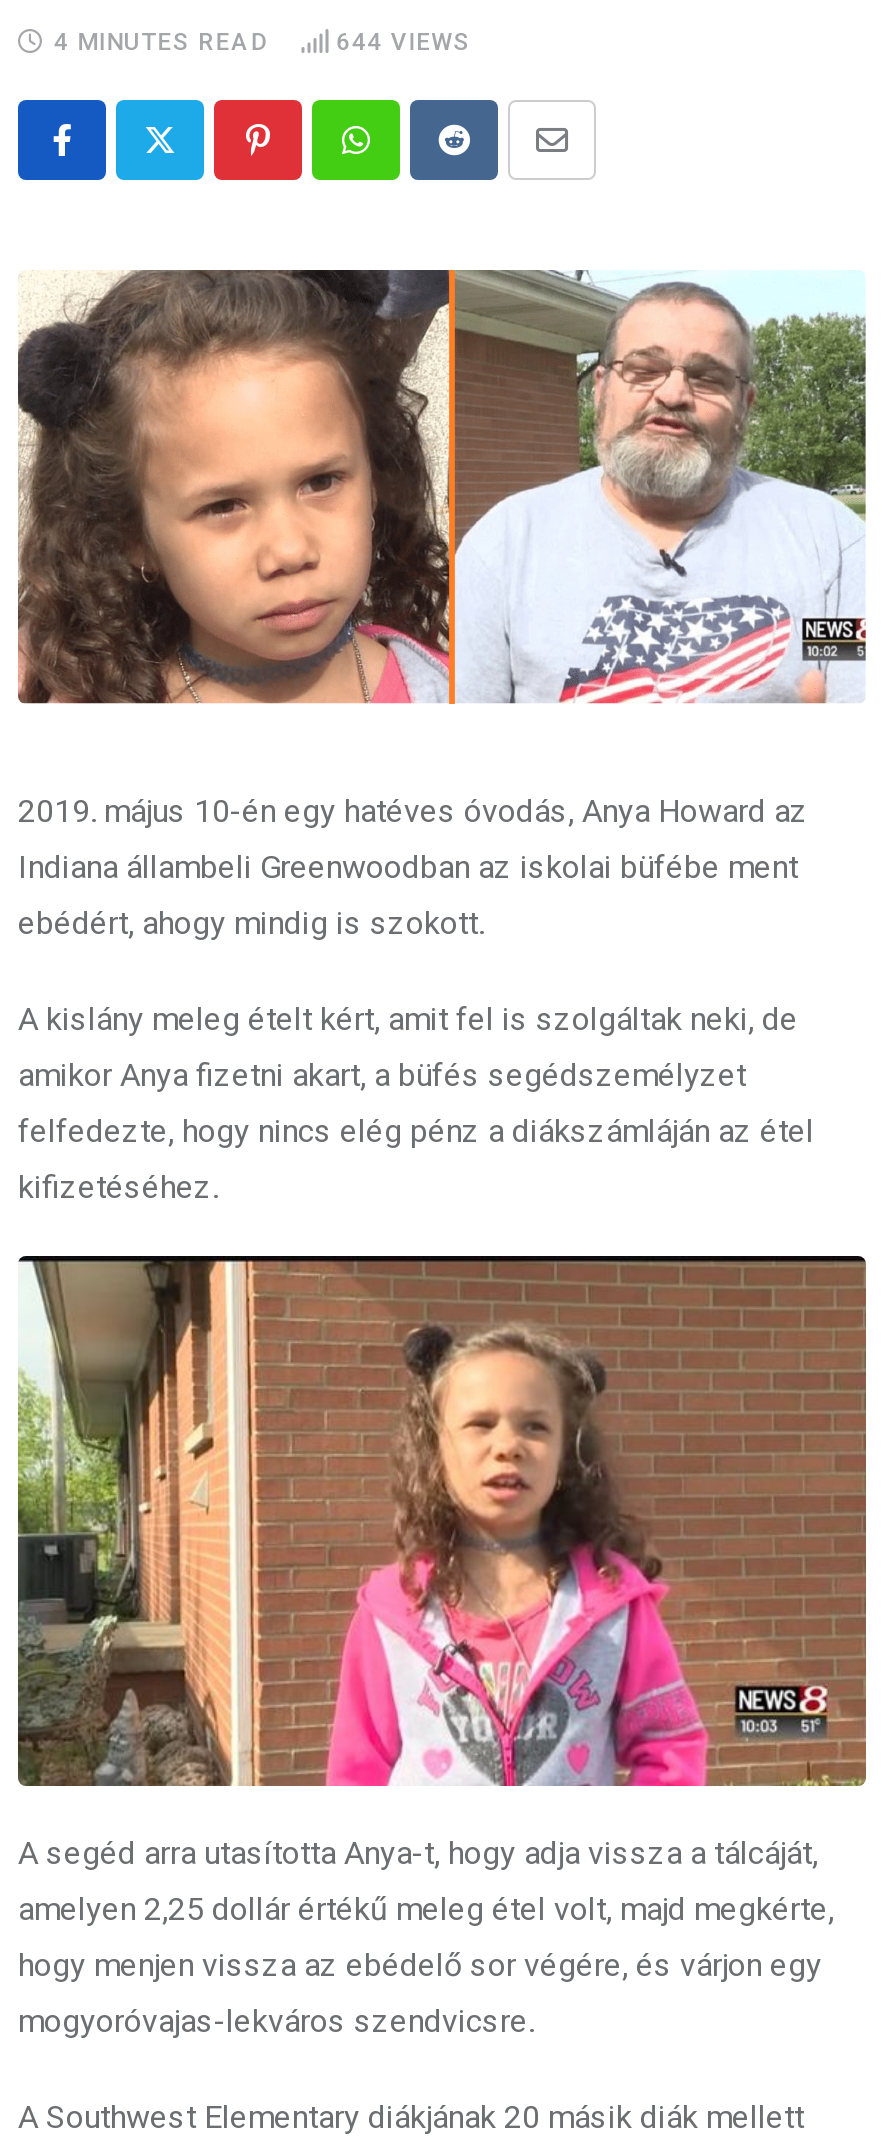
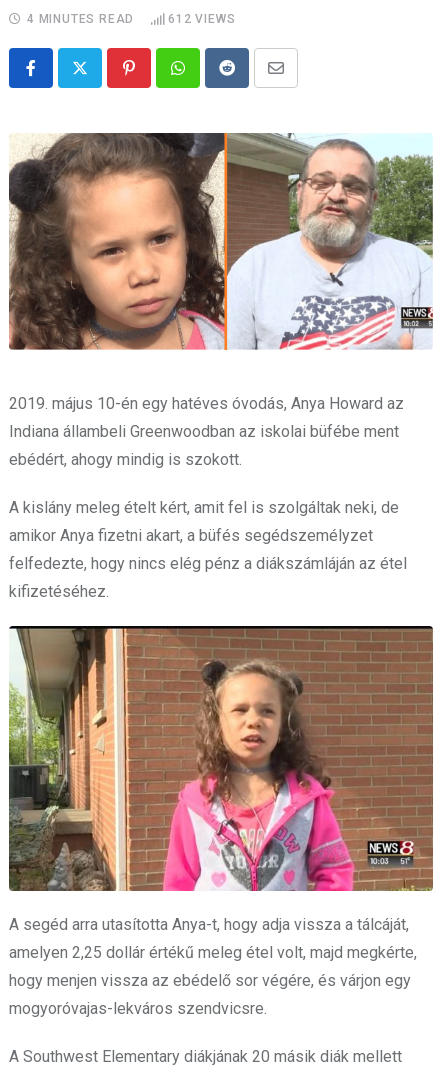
- 644 VIEWS
+ 612 VIEWS
